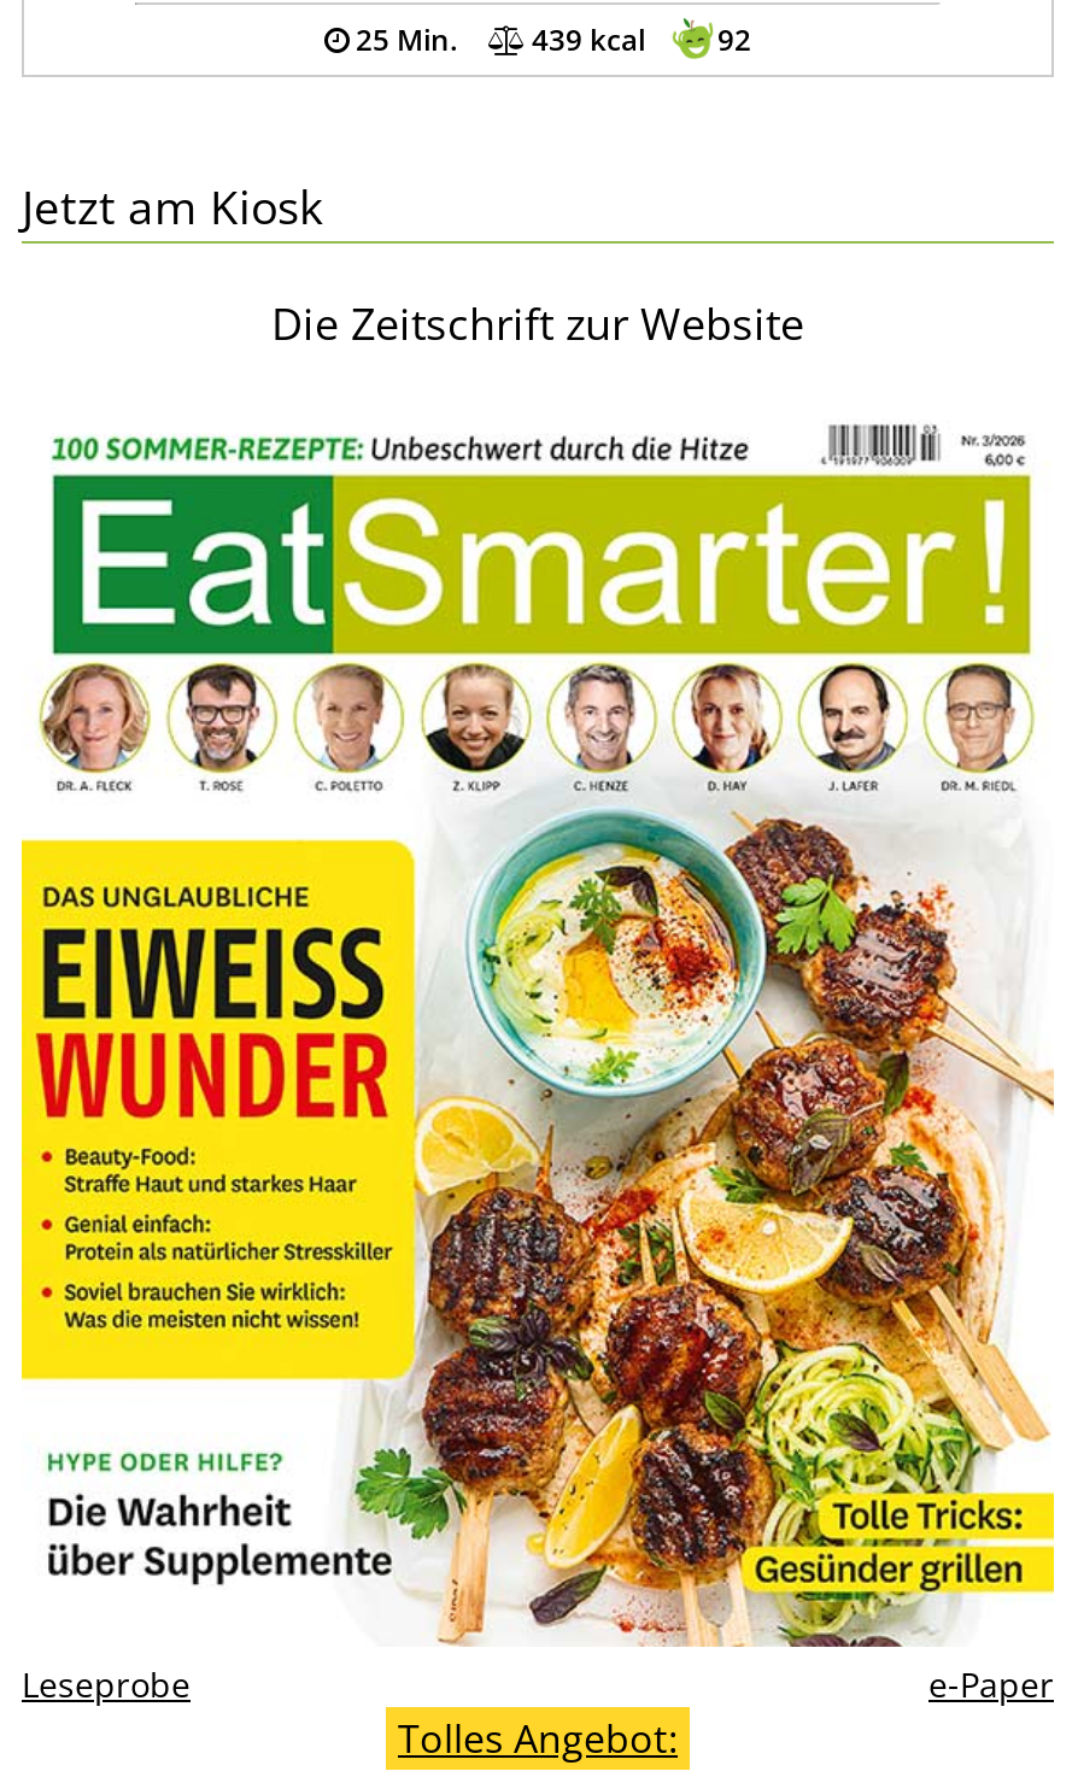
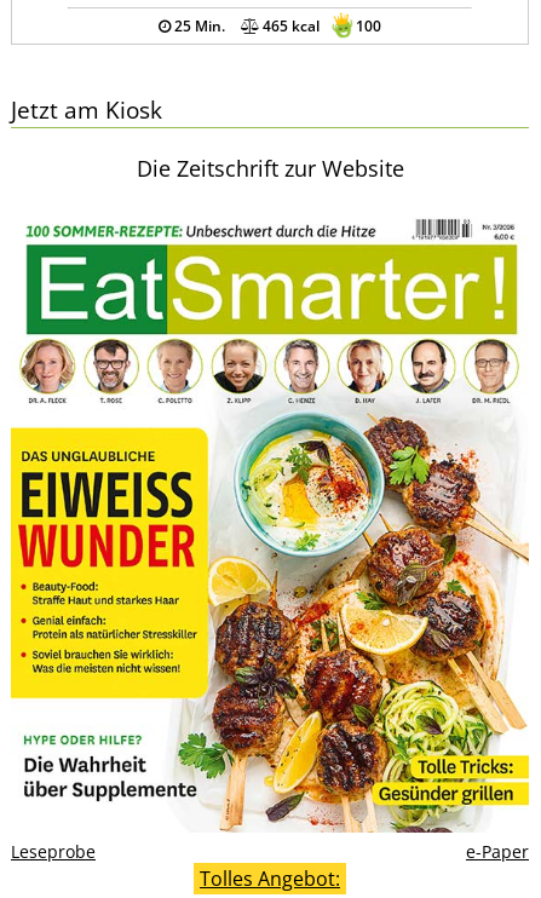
- 439 kcal
+ 465 kcal

- 92
+ 100
